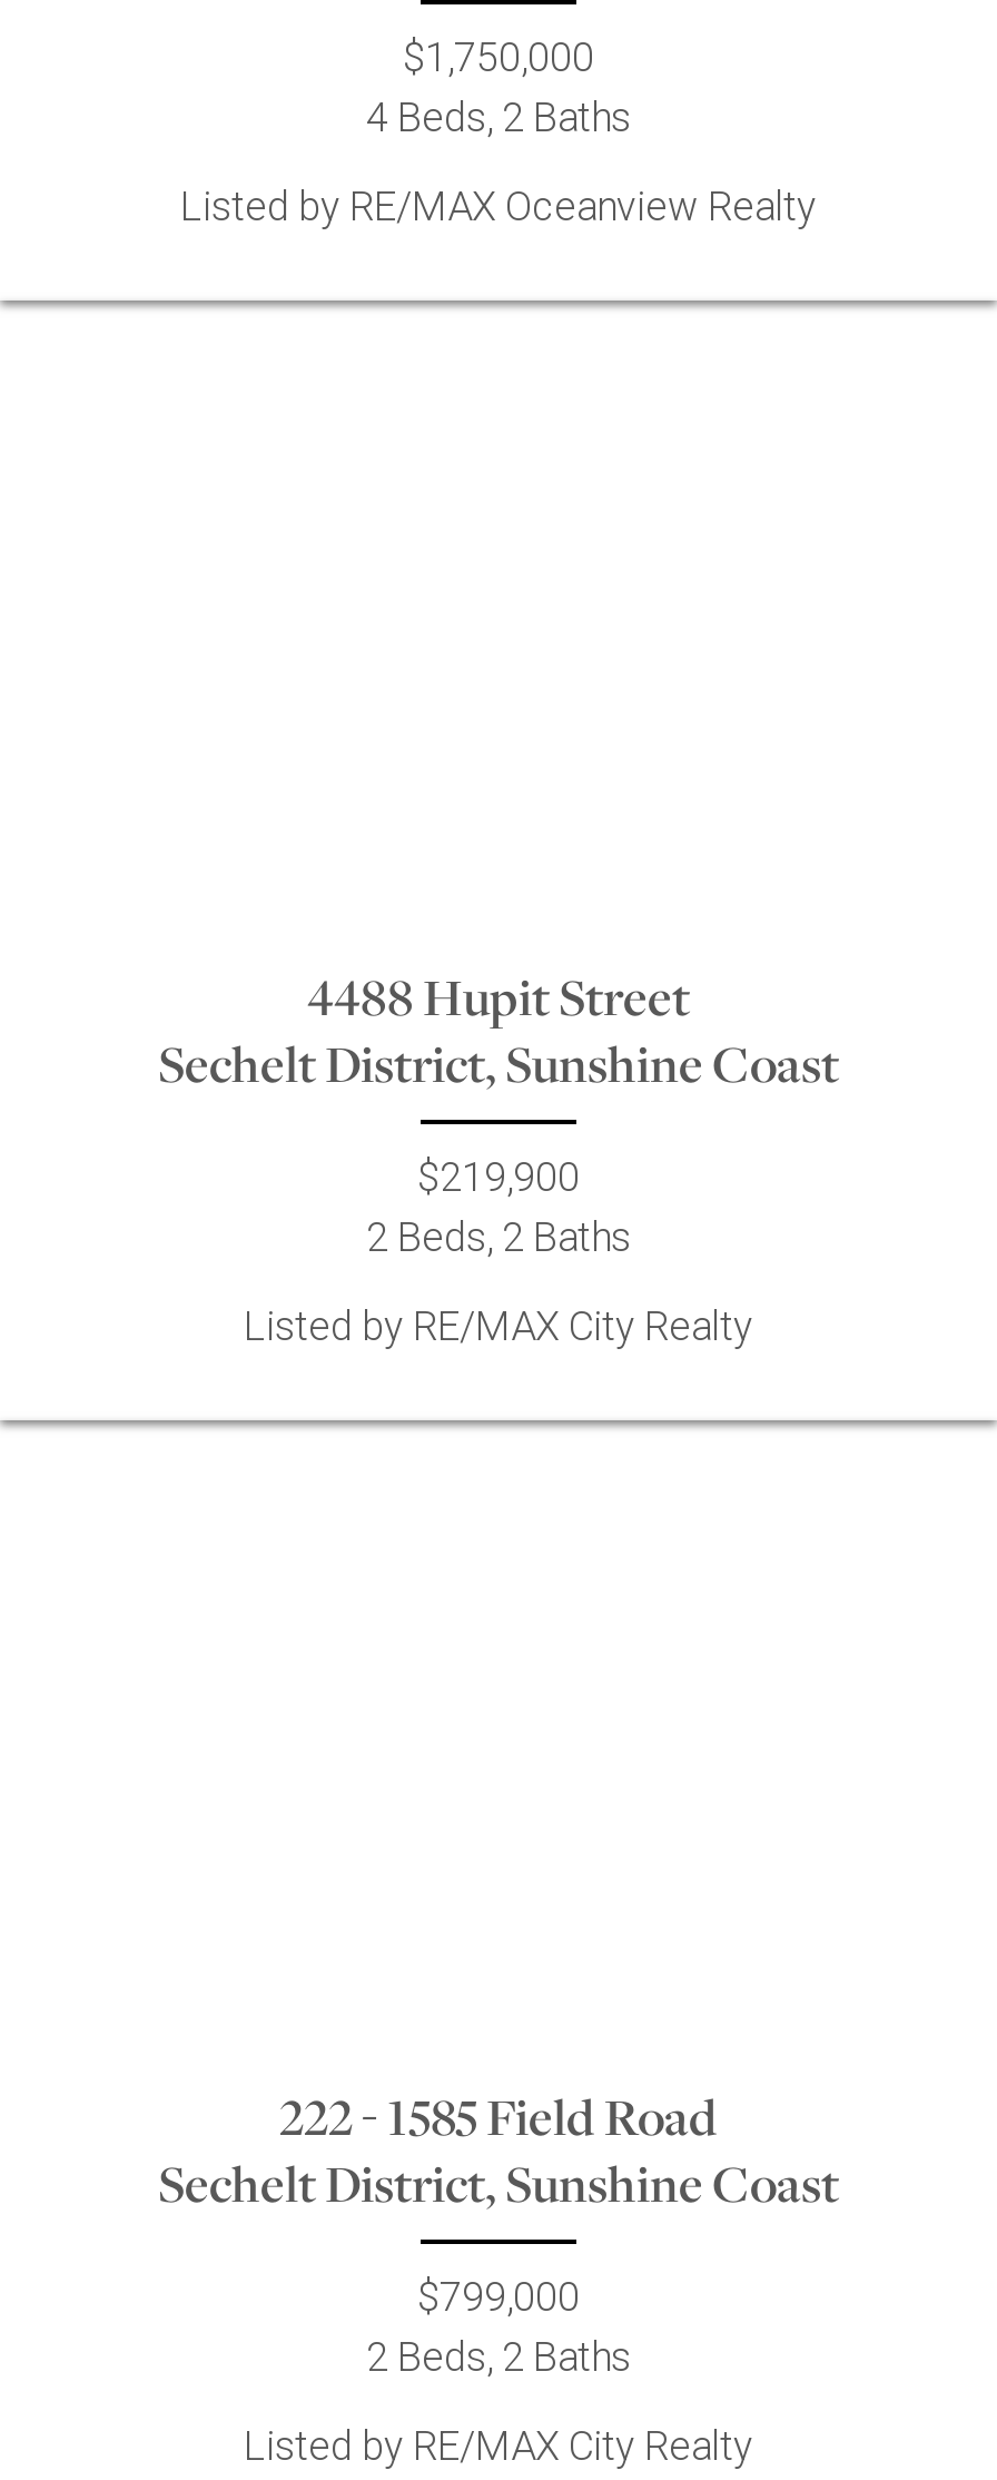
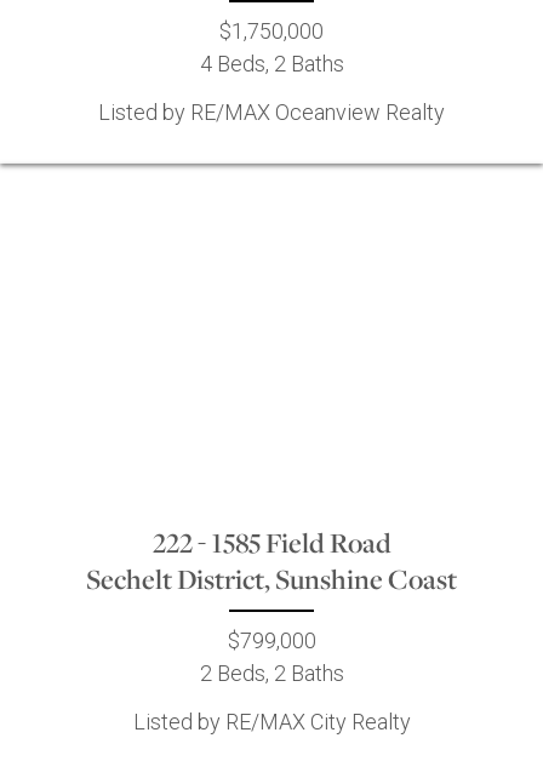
- 4488 Hupit Street
- Sechelt District, Sunshine Coast
- $219,900
- 2 Beds, 2 Baths
- Listed by RE/MAX City Realty
